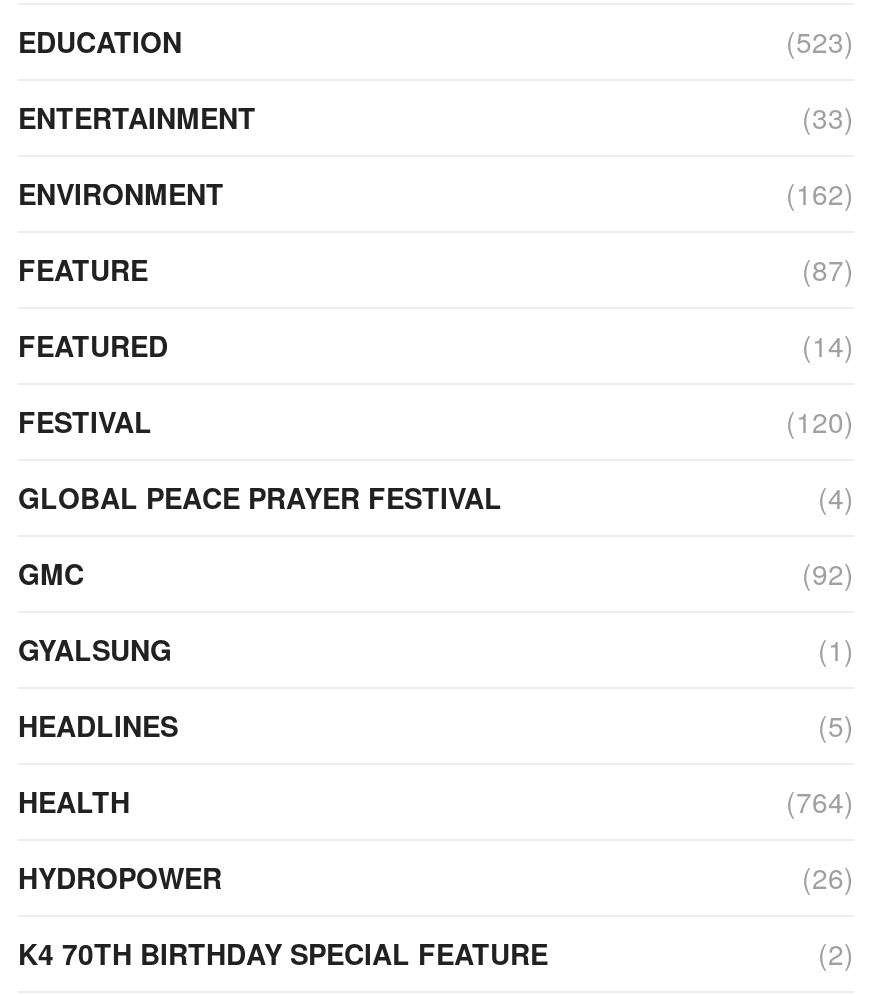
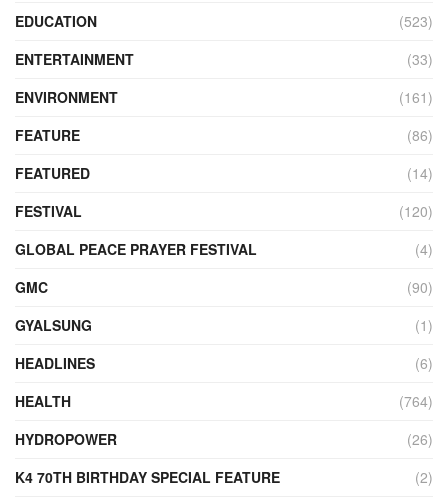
- (162)
+ (161)

- (87)
+ (86)

- (92)
+ (90)

- (5)
+ (6)
